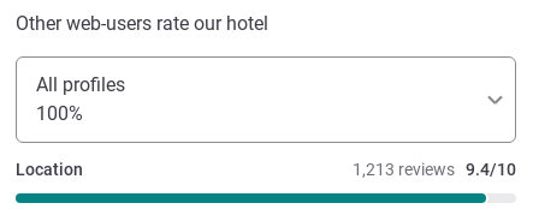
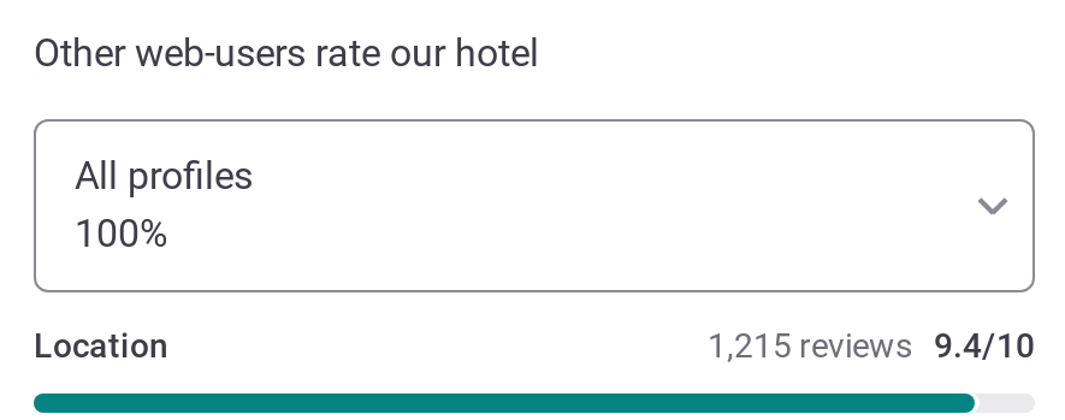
- 1,213 reviews 9.4/10
+ 1,215 reviews 9.4/10
